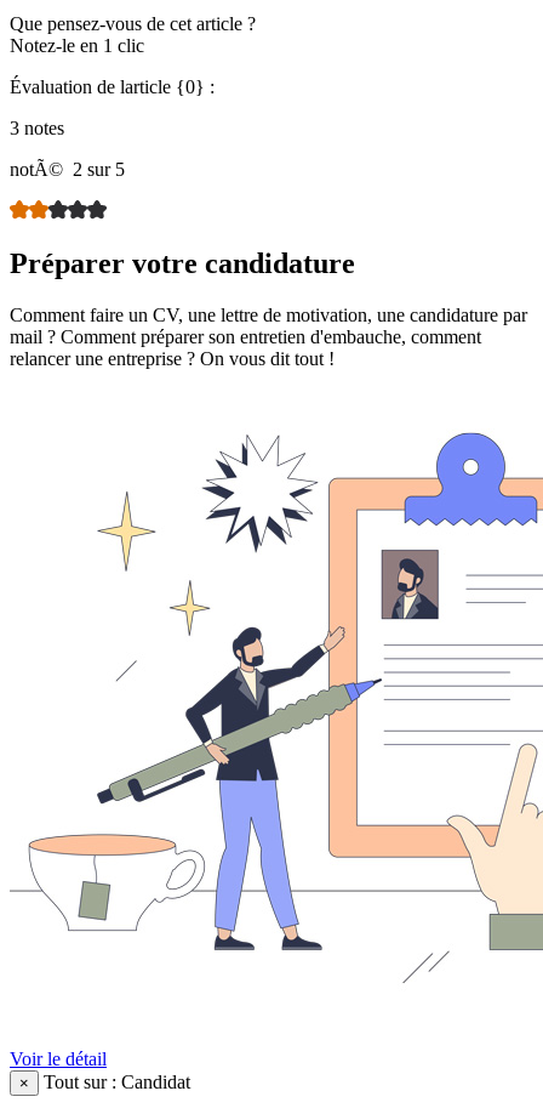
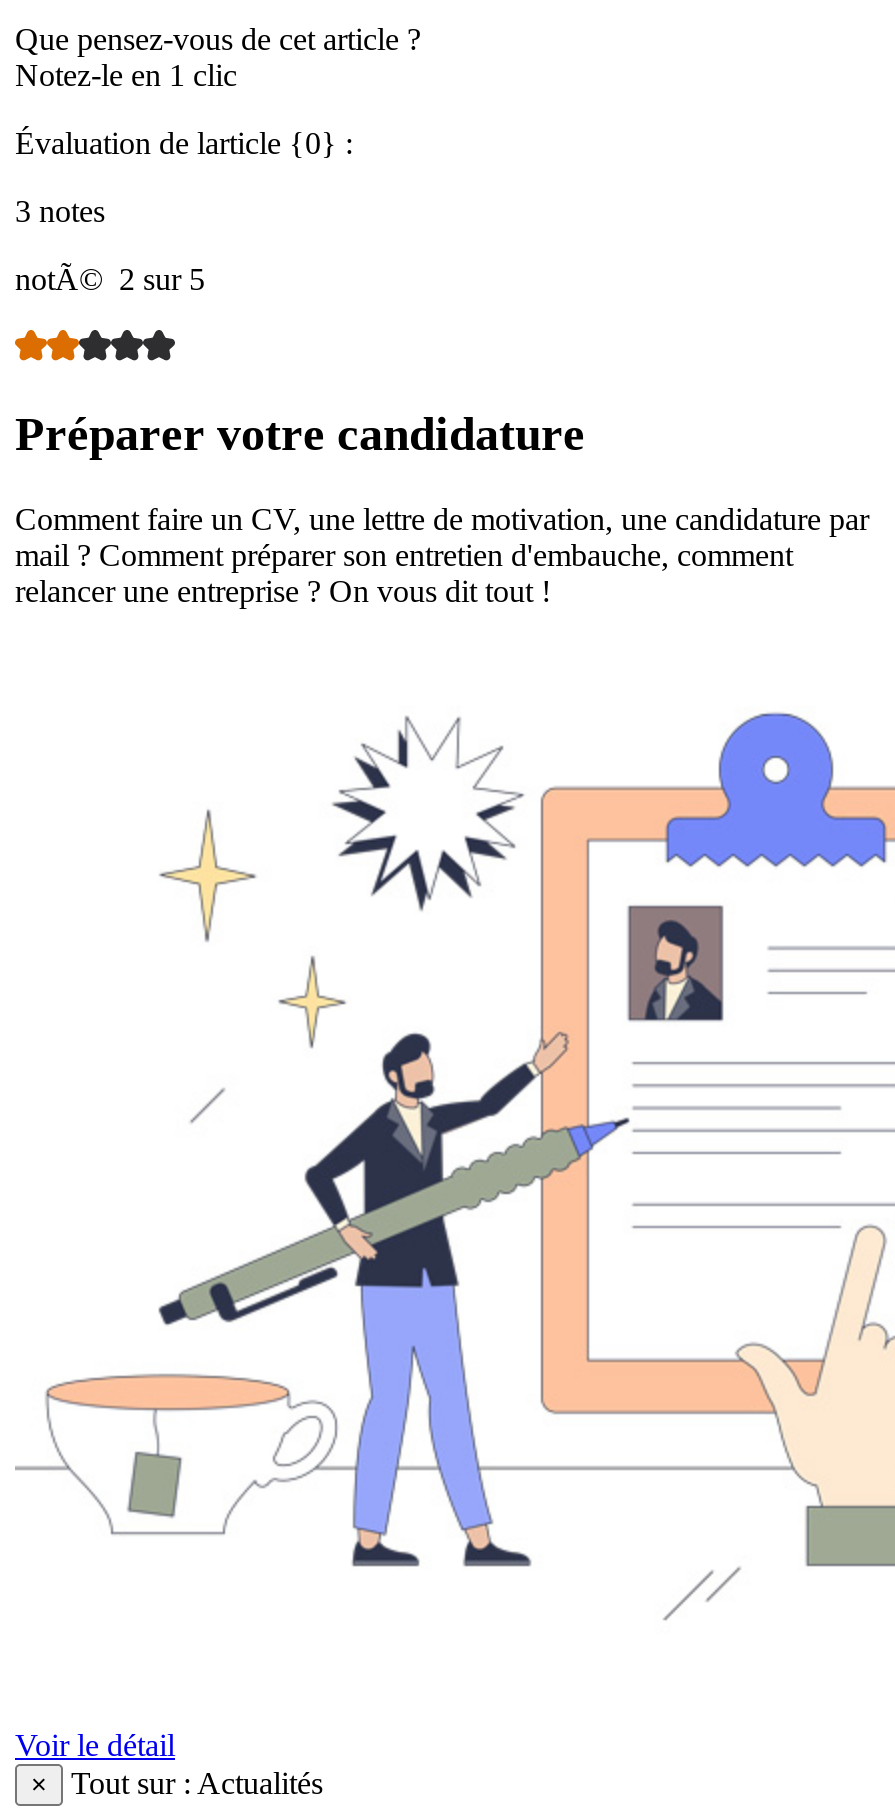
- Tout sur : Candidat
+ Tout sur : Actualités
